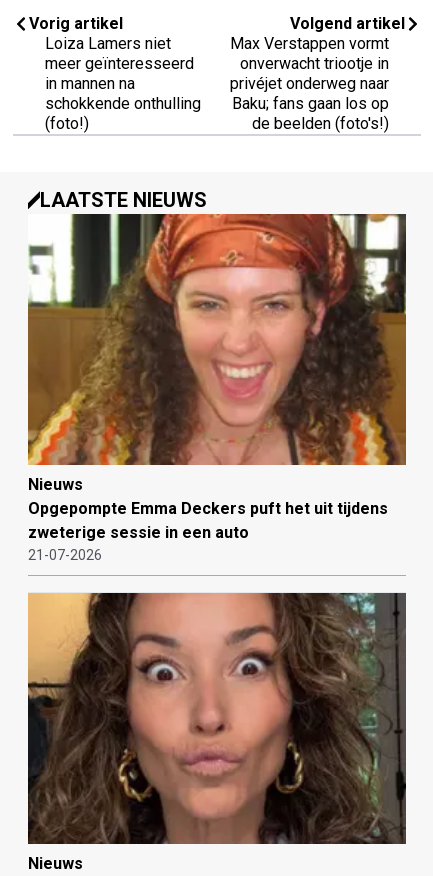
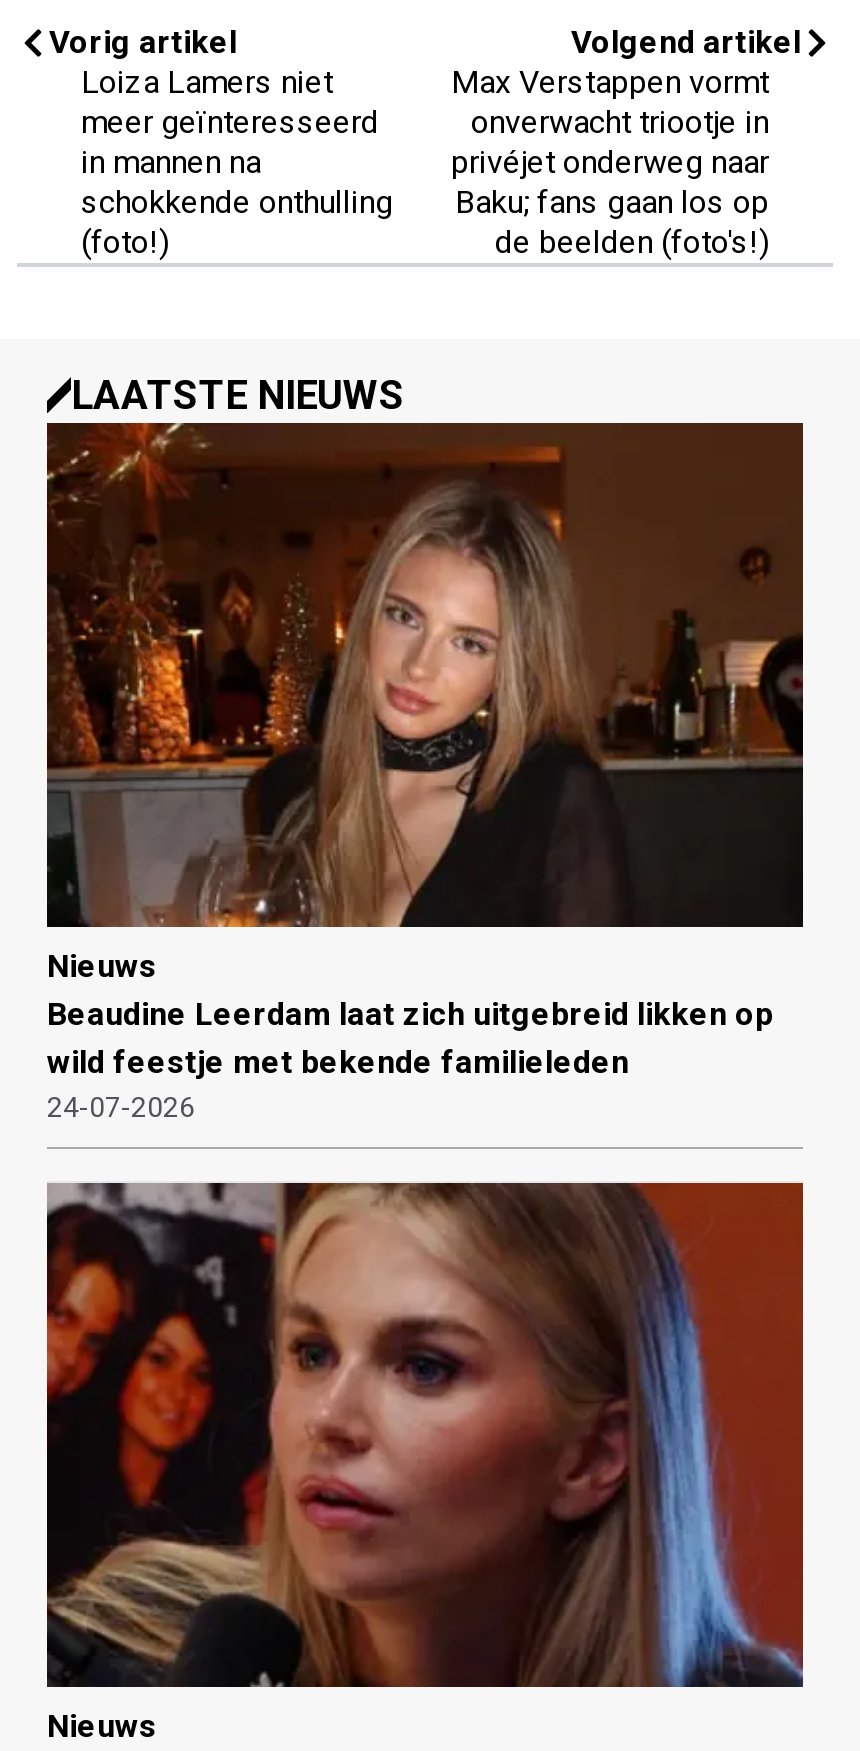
- [image]
- Opgepompte Emma Deckers puft het uit tijdens
- zweterige sessie in een auto
- 21-07-2026
+ [image]
+ Beaudine Leerdam laat zich uitgebreid likken op
+ wild feestje met bekende familieleden
+ 24-07-2026

- [image]
+ [image]
